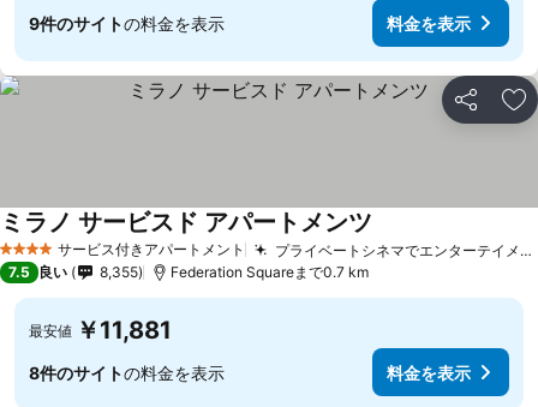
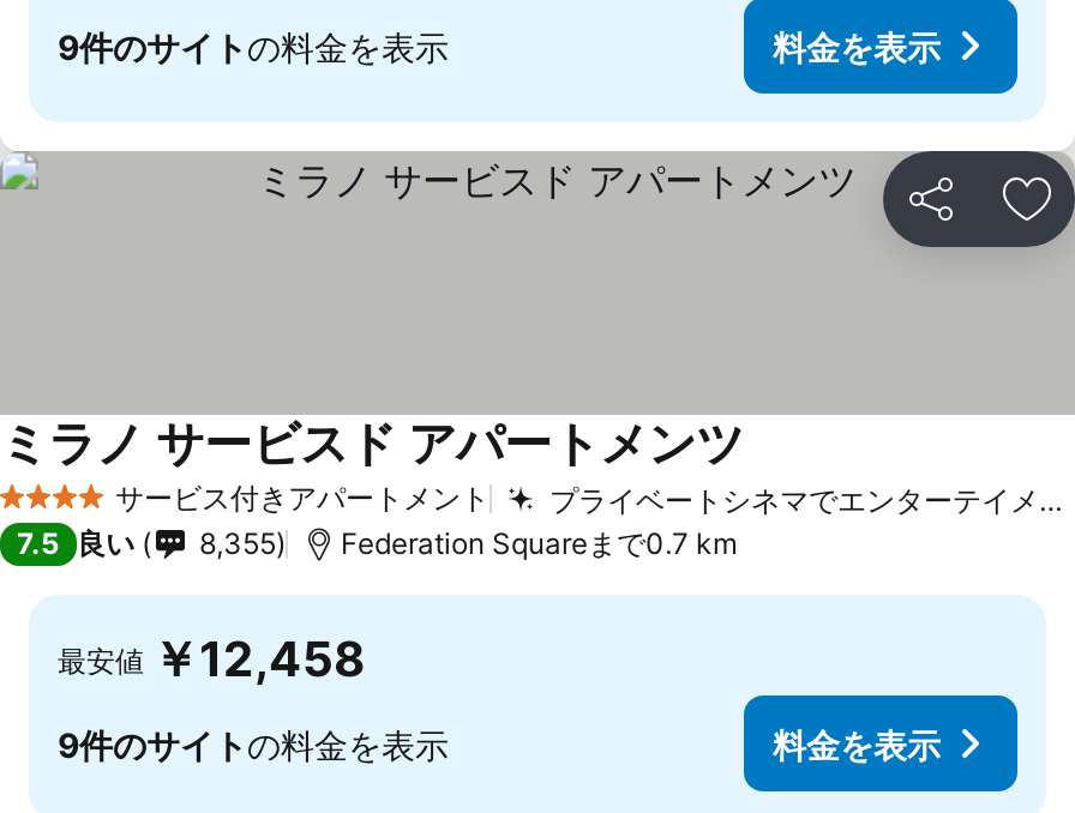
- 最安値 ￥11,881
+ 最安値 ￥12,458

- 8件のサイトの料金を表示
+ 9件のサイトの料金を表示
